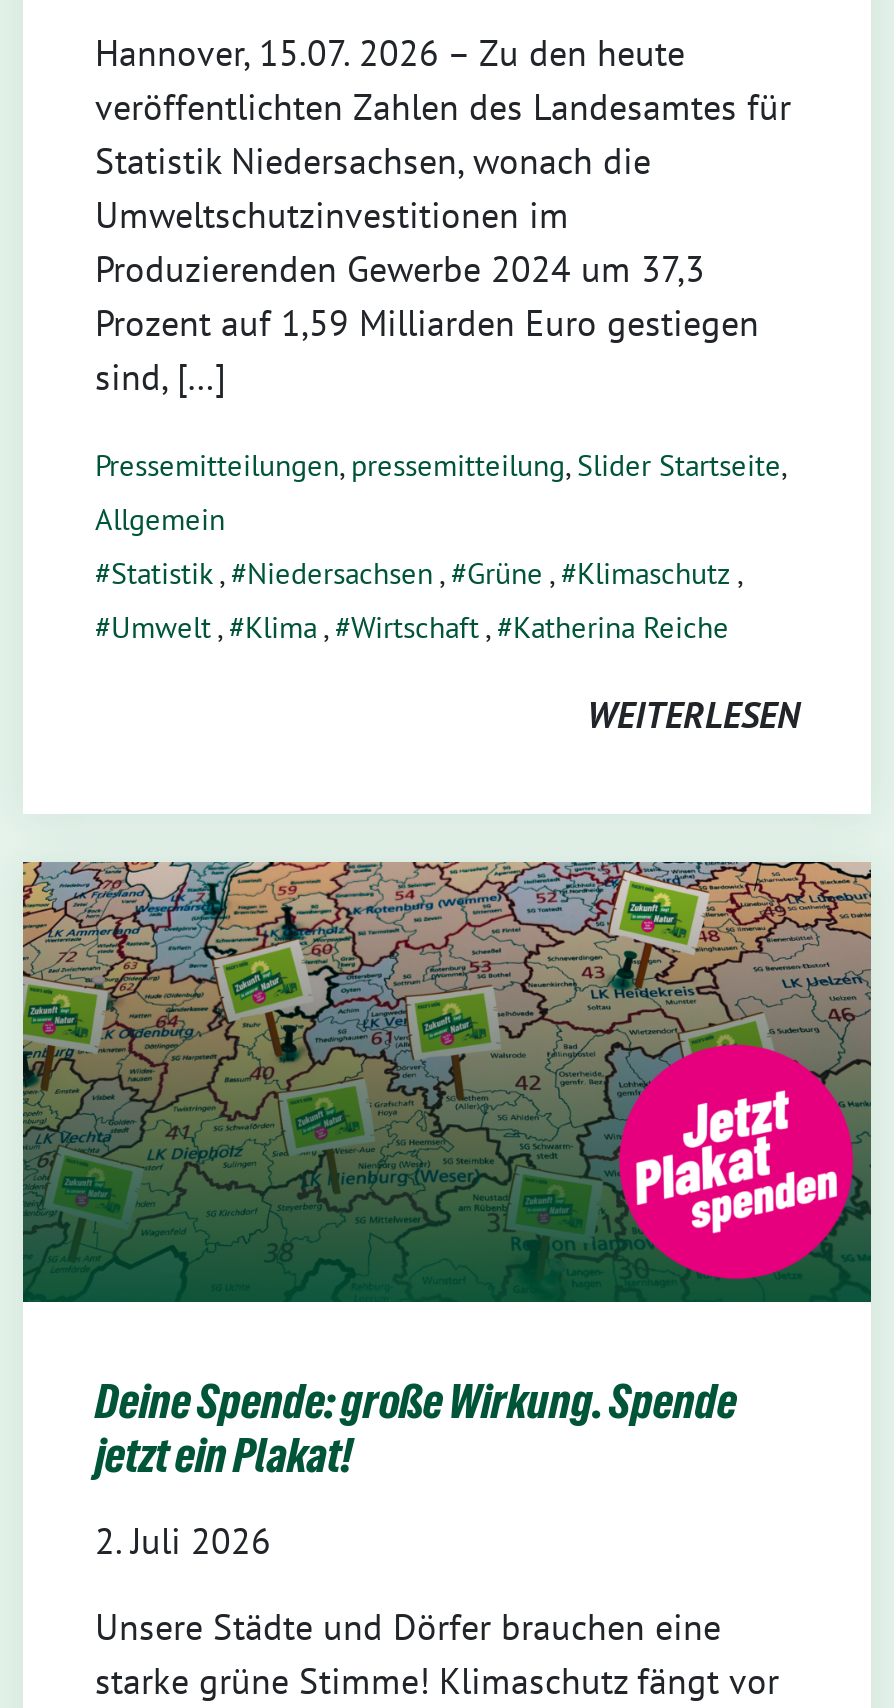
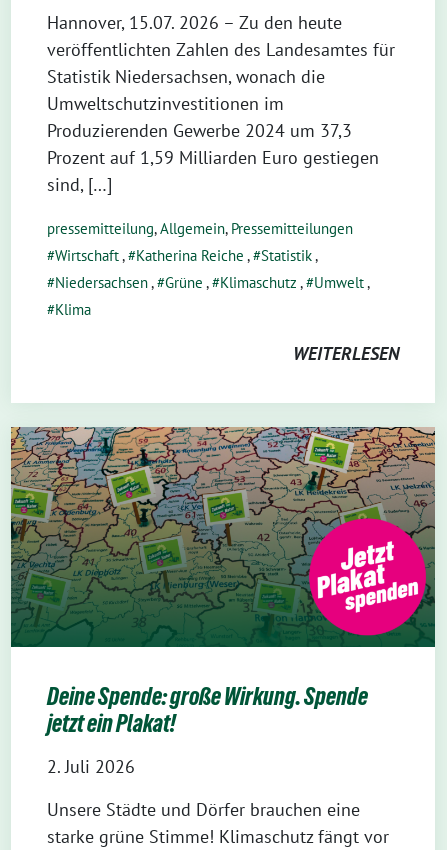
- Pressemitteilungen, pressemitteilung, Slider Startseite
- Allgemein
- Statistik , Niedersachsen , Grüne , Klimaschutz
- Umwelt , Klima , Wirtschaft , Katherina Reiche
+ pressemitteilung, Allgemein, Pressemitteilungen
+ Wirtschaft , Katherina Reiche , Statistik
+ Niedersachsen , Grüne , Klimaschutz , Umwelt
+ Klima
